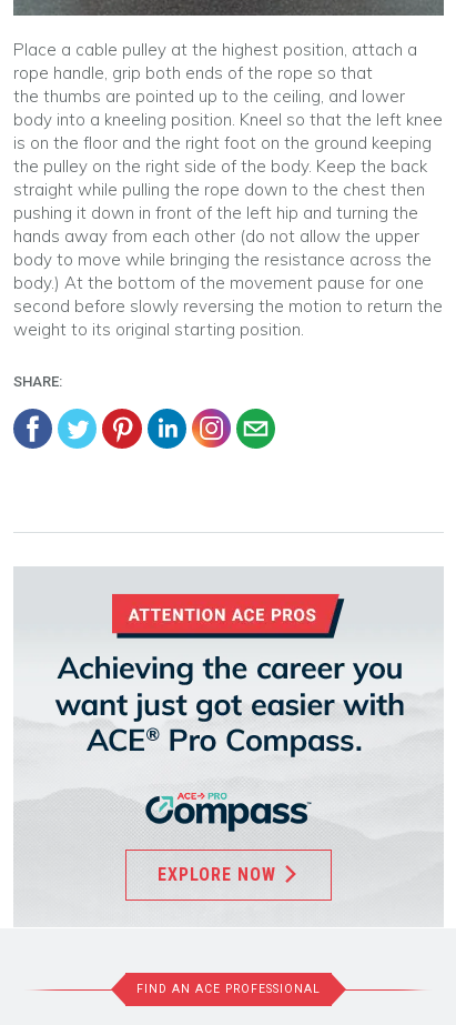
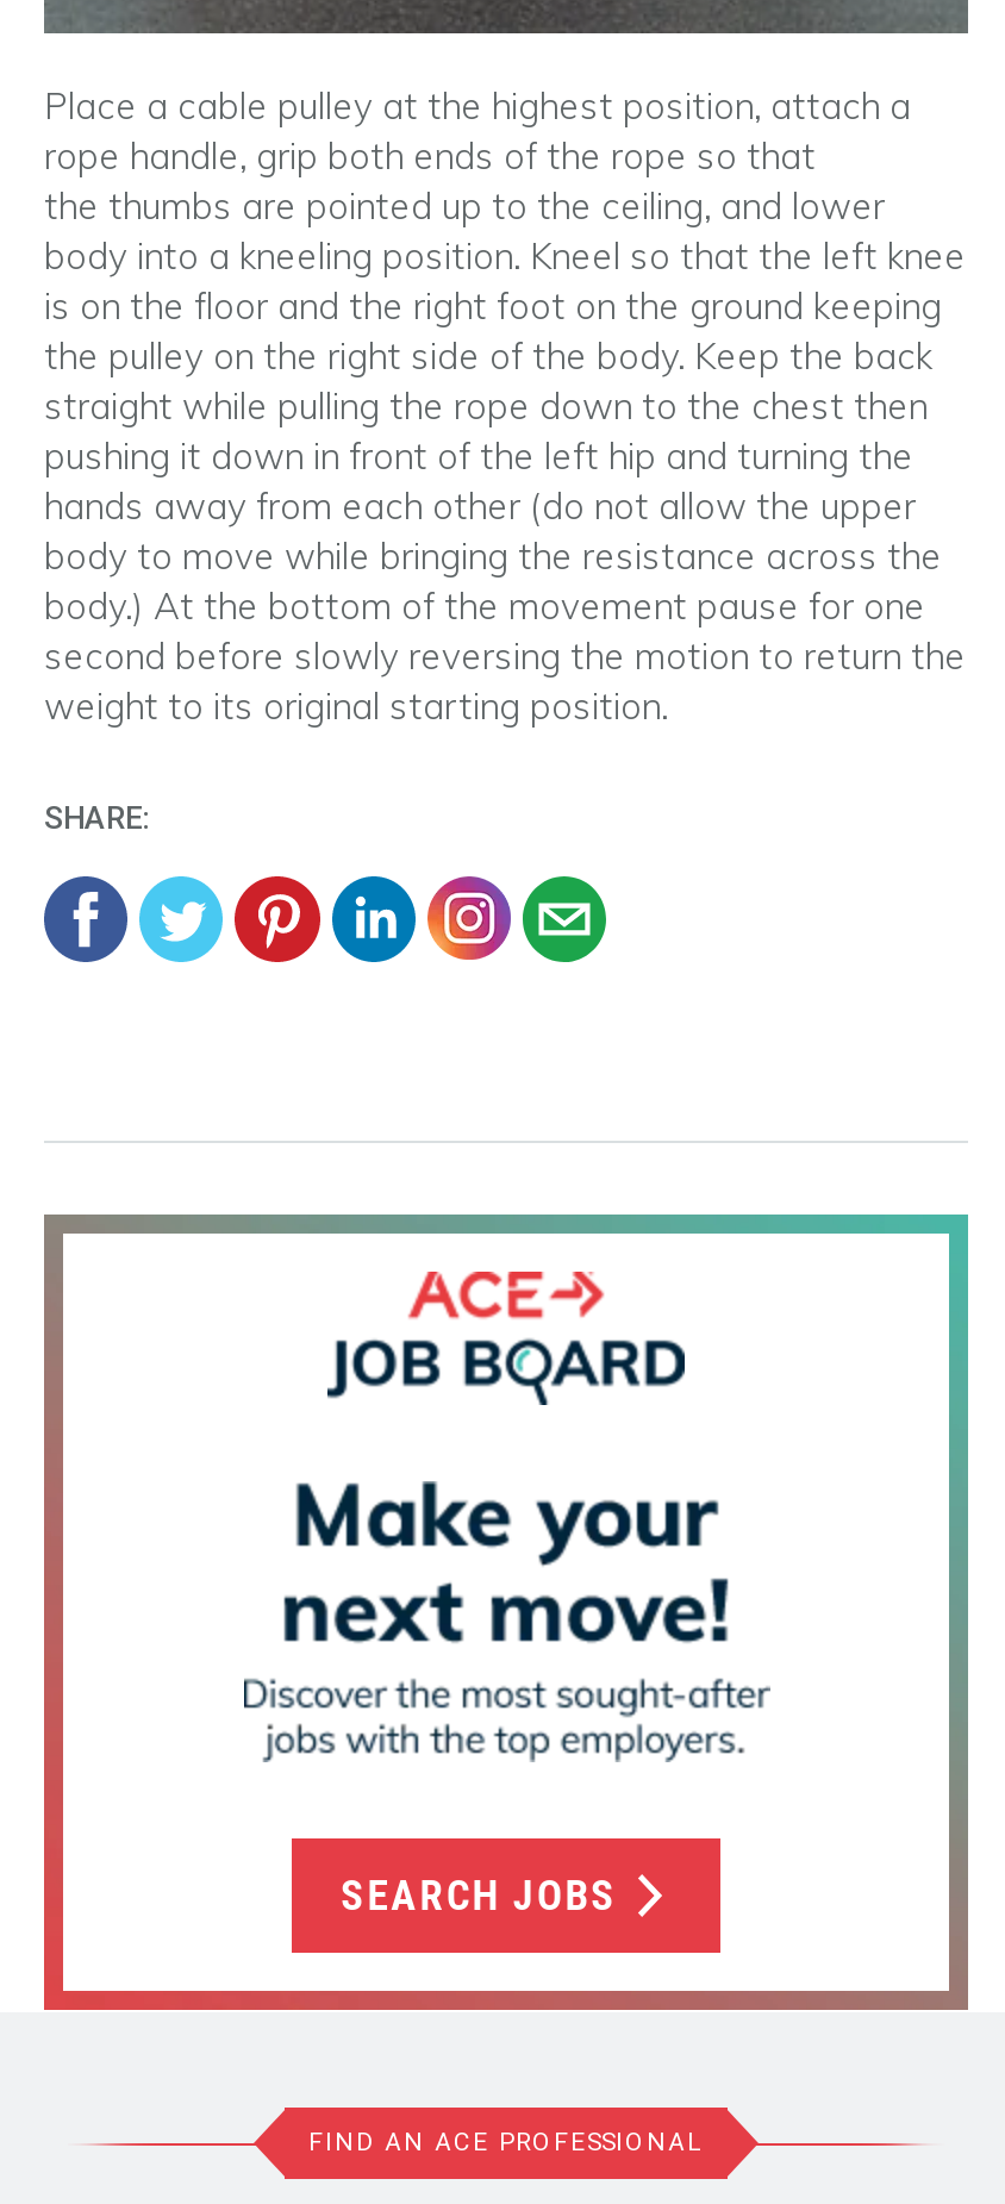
- [image]
- EXPLORE NOW
+ [image]
+ SEARCH JOBS
